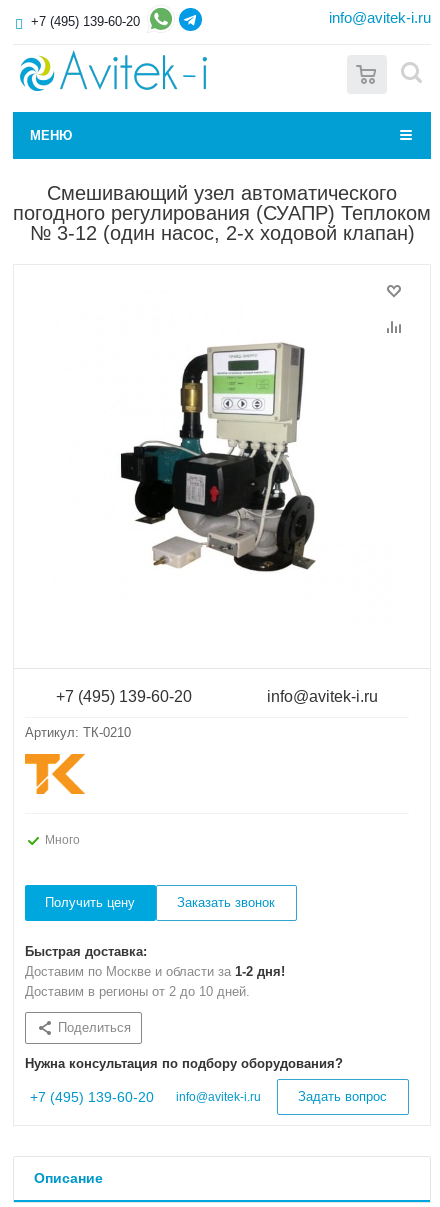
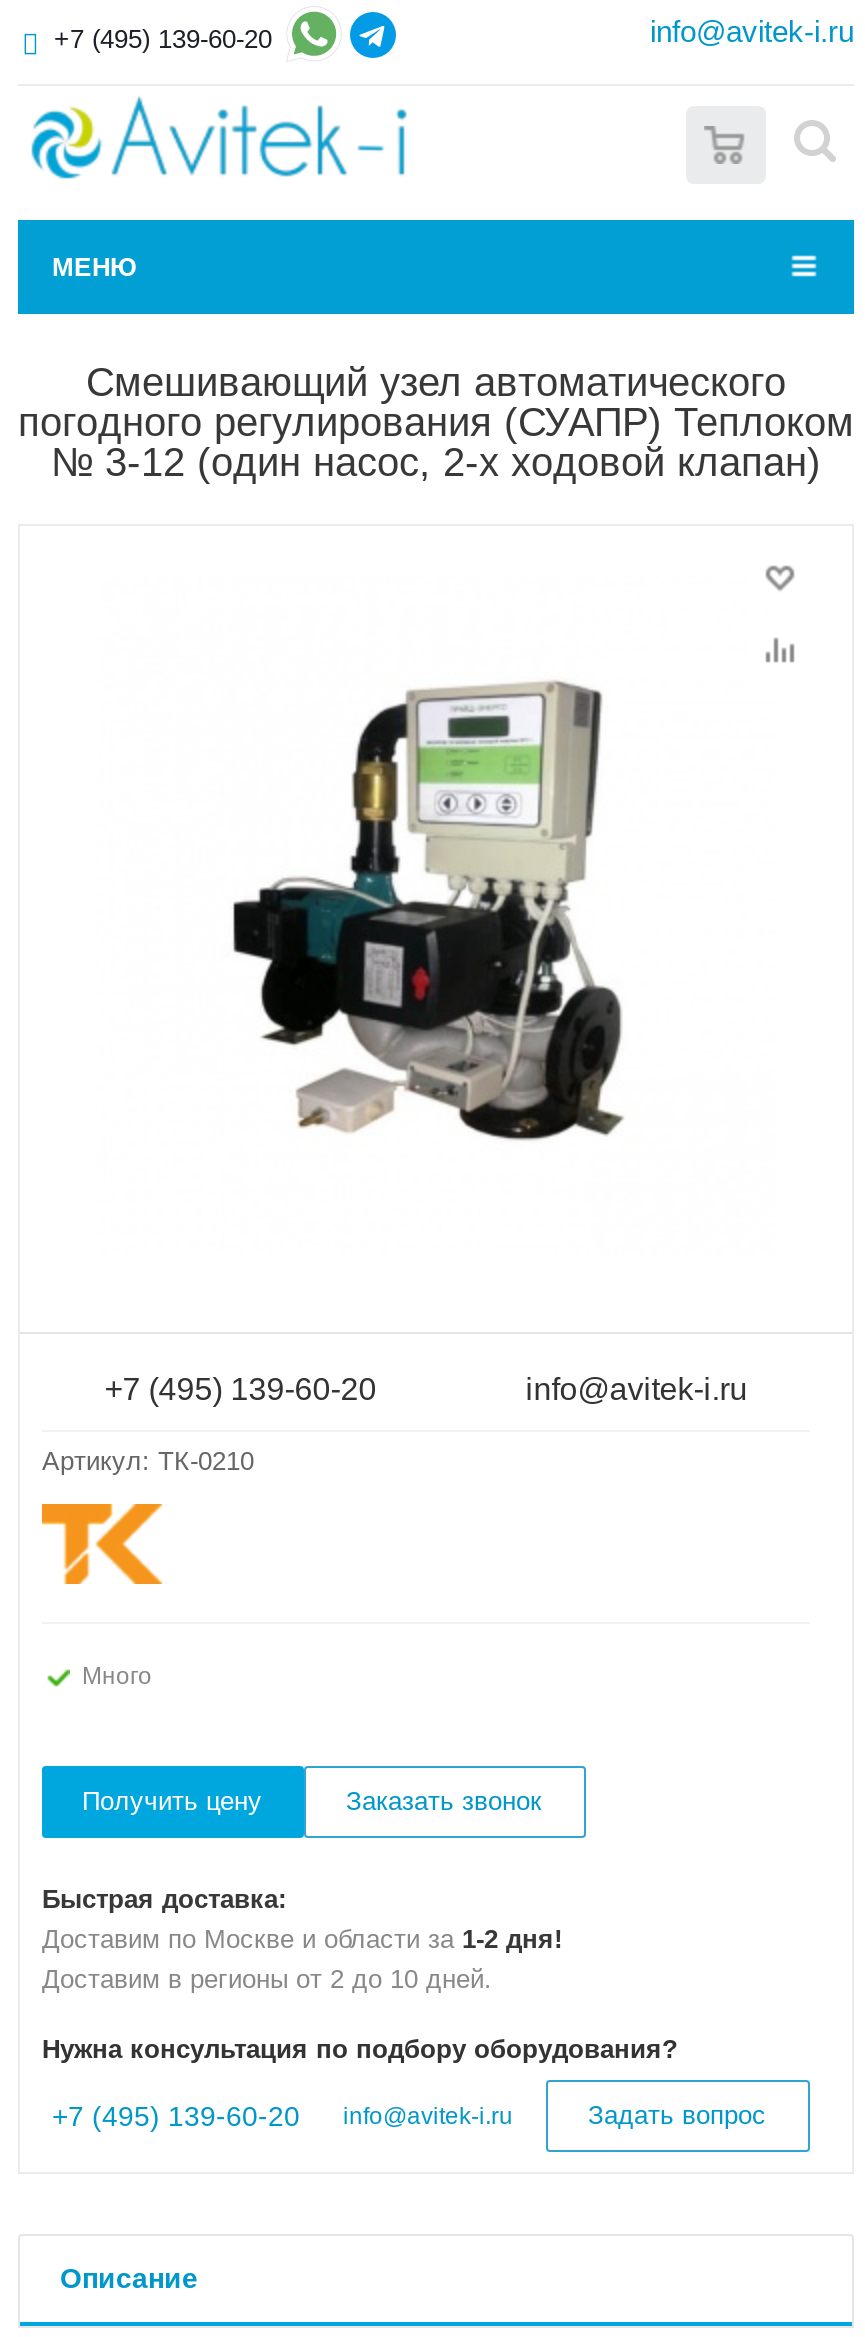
- Поделиться
